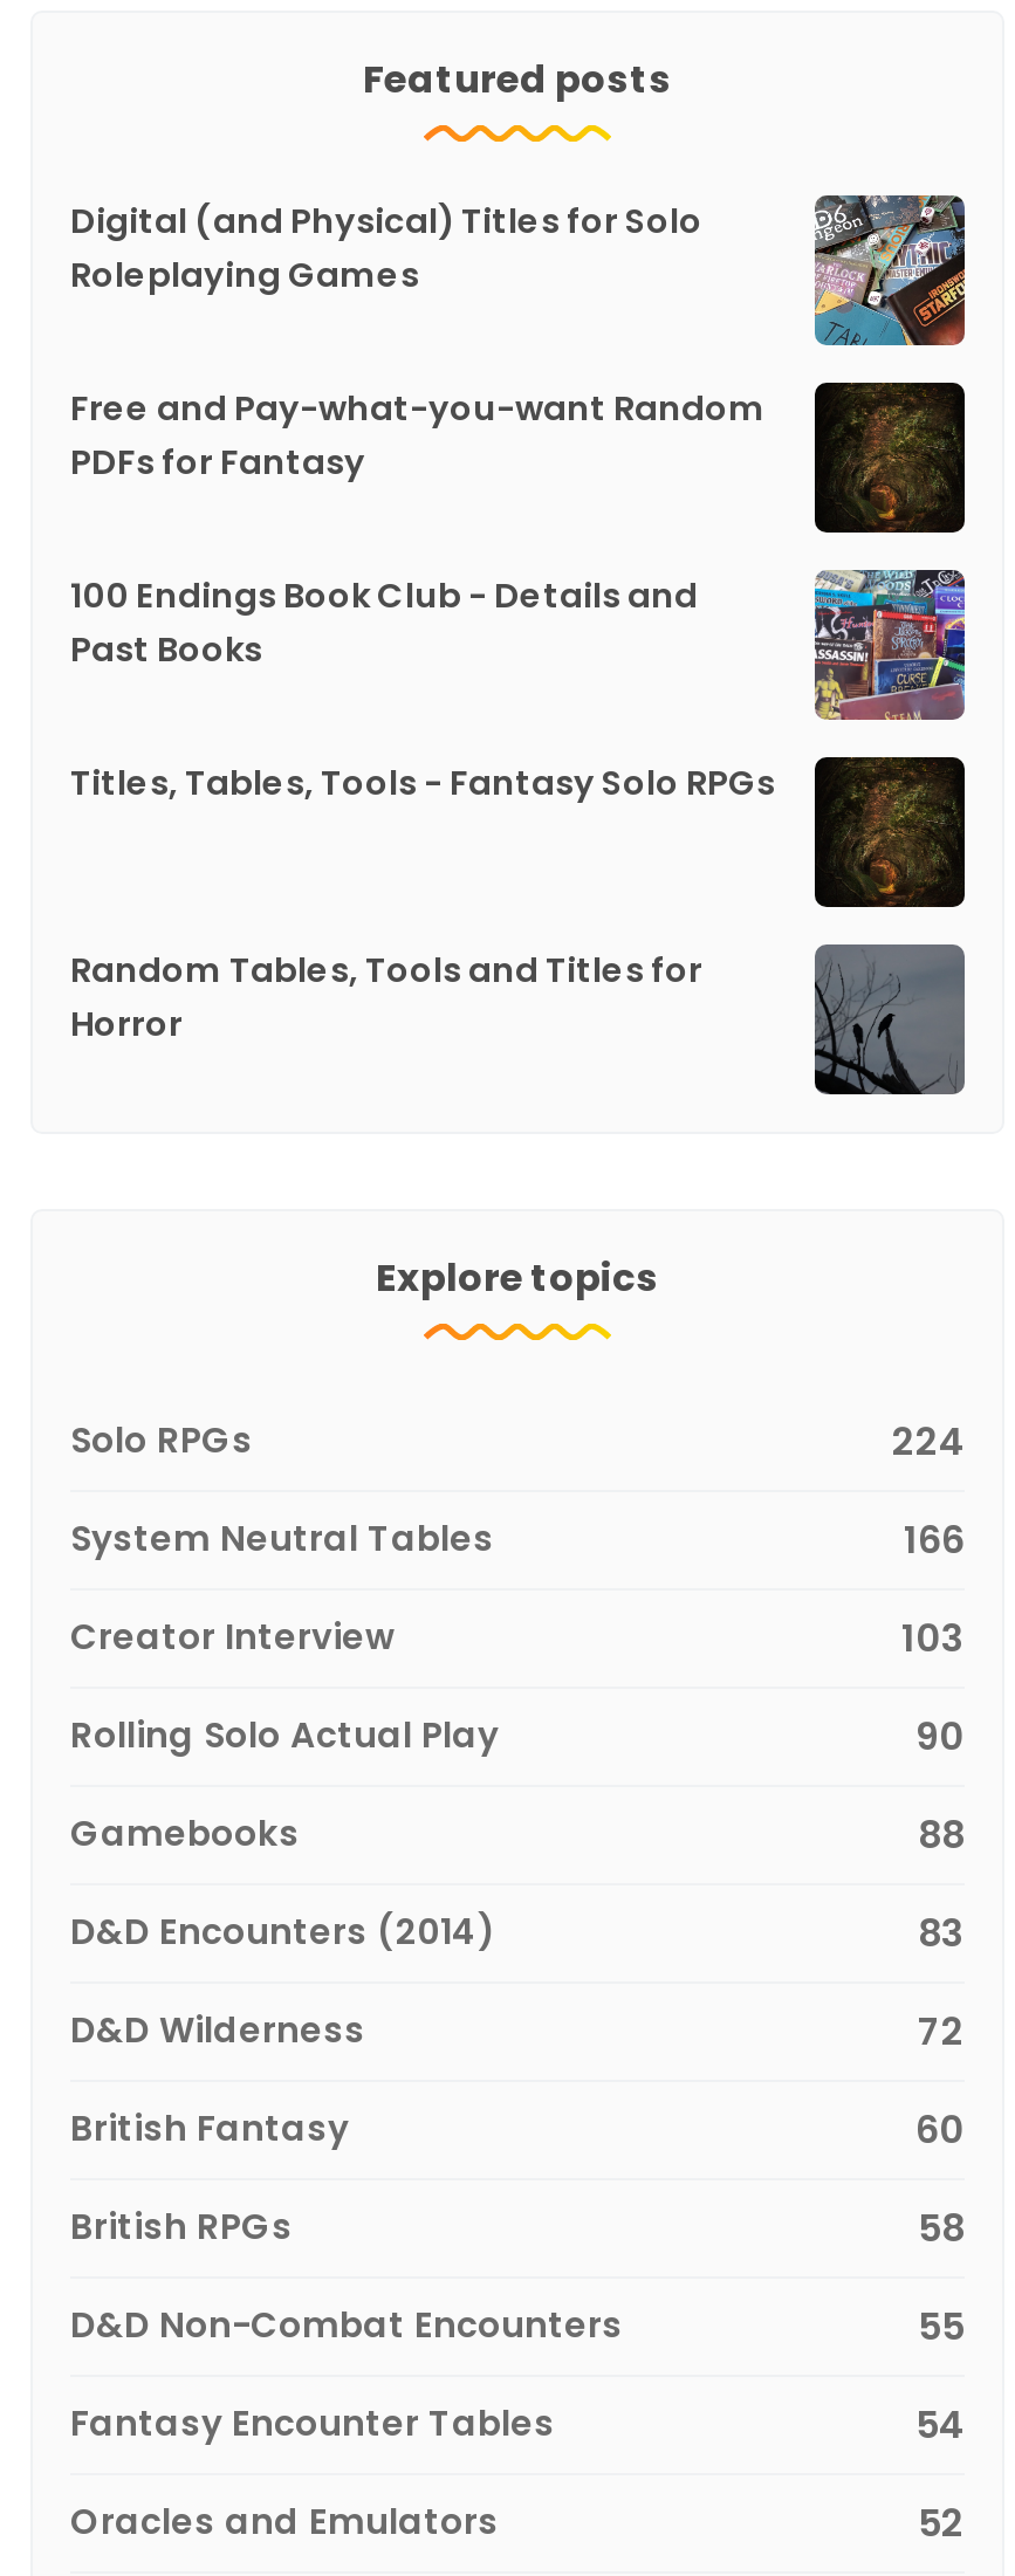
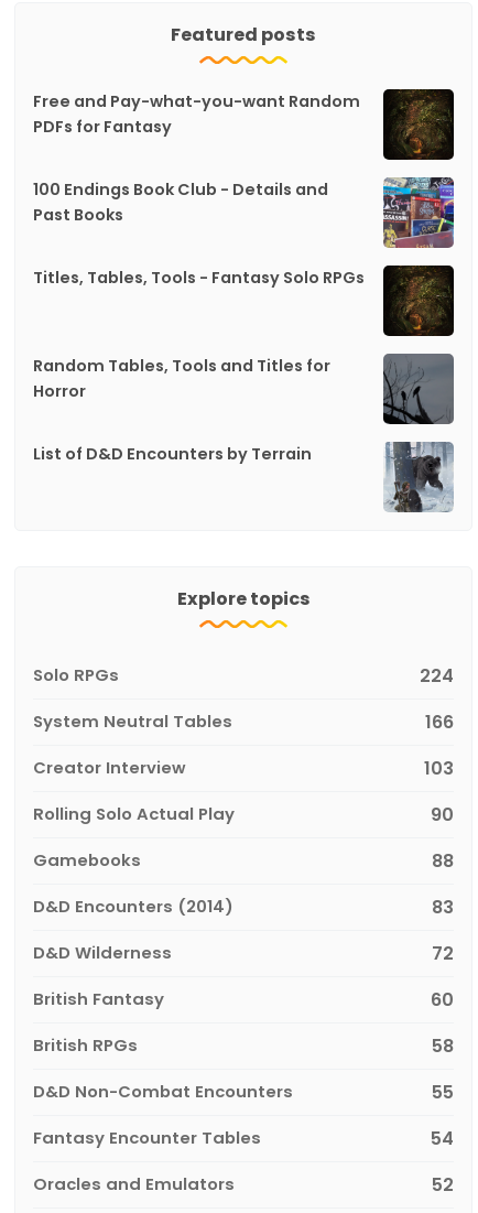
- Digital (and Physical) Titles for Solo
- Roleplaying Games

- [image]

moved up: [image] | Free and Pay-what-you-want Random | PDFs for Fantasy | 100 Endings Book Club - Details and | Past Books | Titles, Tables, Tools - Fantasy Solo RPGs | Random Tables, Tools and Titles for | Horror

+ List of D&D Encounters by Terrain

+ [image]
